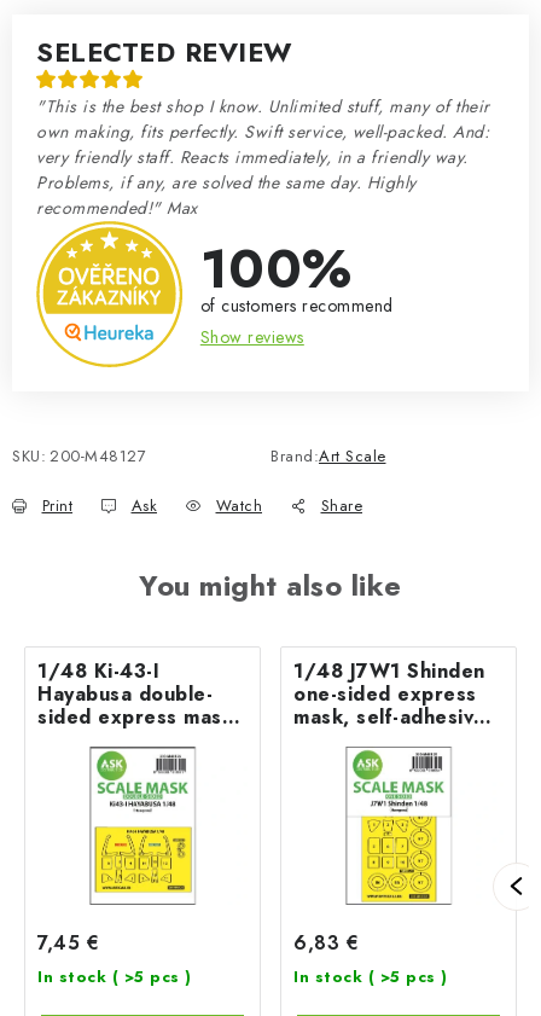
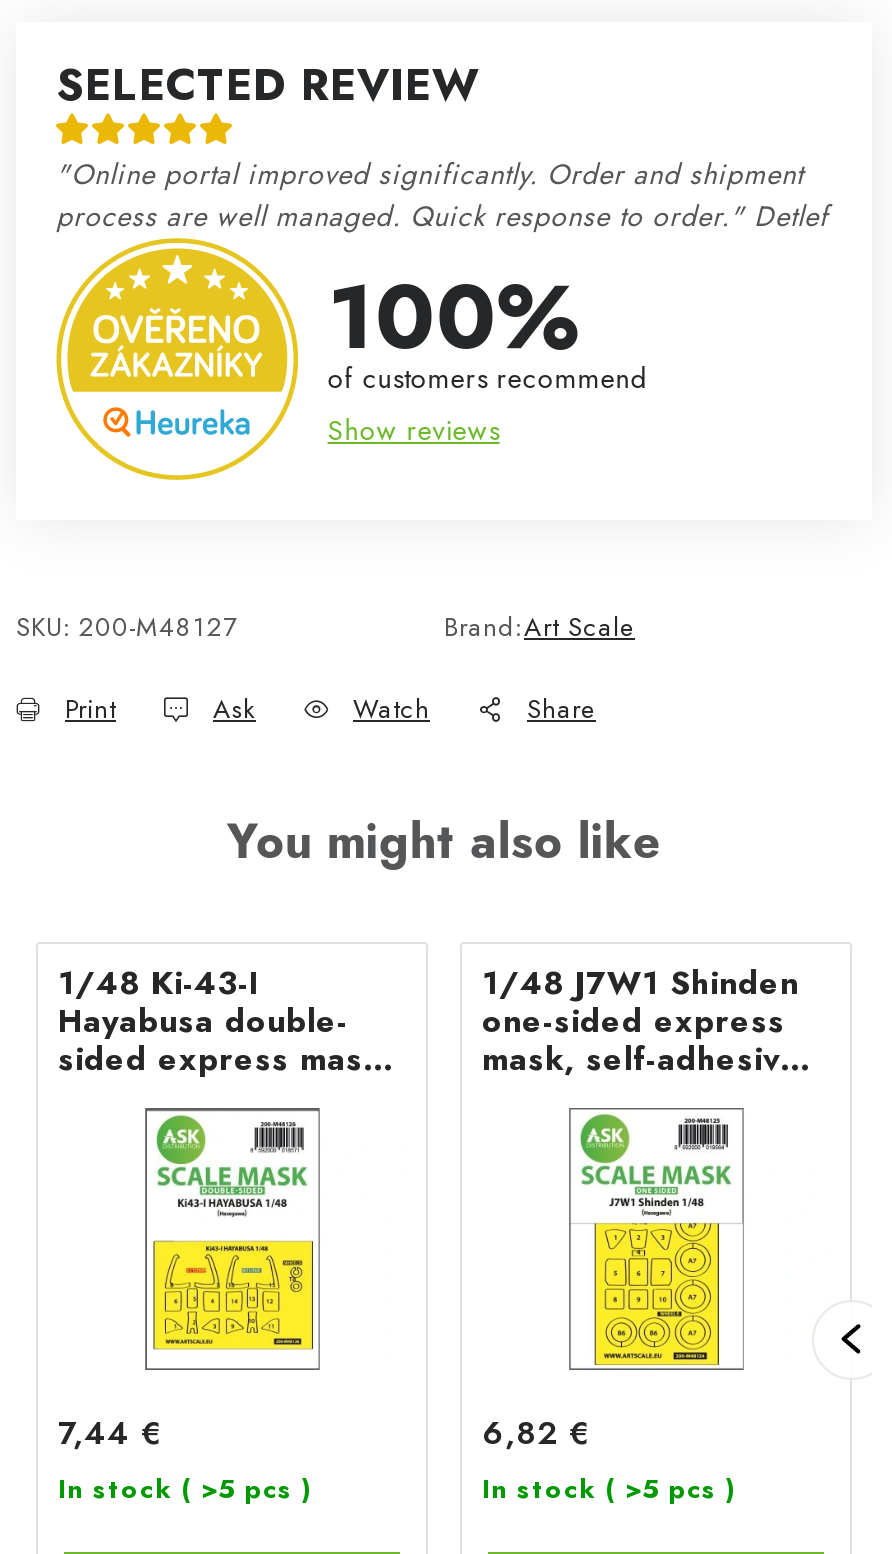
- "This is the best shop I know. Unlimited stuff, many of their
- own making, fits perfectly. Swift service, well-packed. And:
- very friendly staff. Reacts immediately, in a friendly way.
- Problems, if any, are solved the same day. Highly
- recommended!" Max
+ "Online portal improved significantly. Order and shipment
+ process are well managed. Quick response to order." Detlef

- 7,45 €
+ 7,44 €

- 6,83 €
+ 6,82 €
